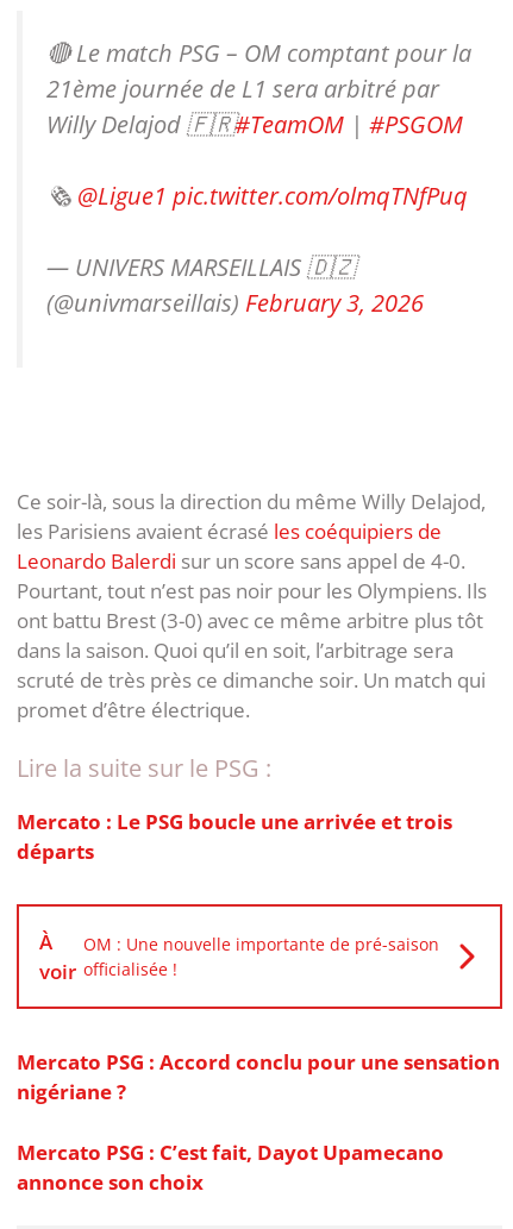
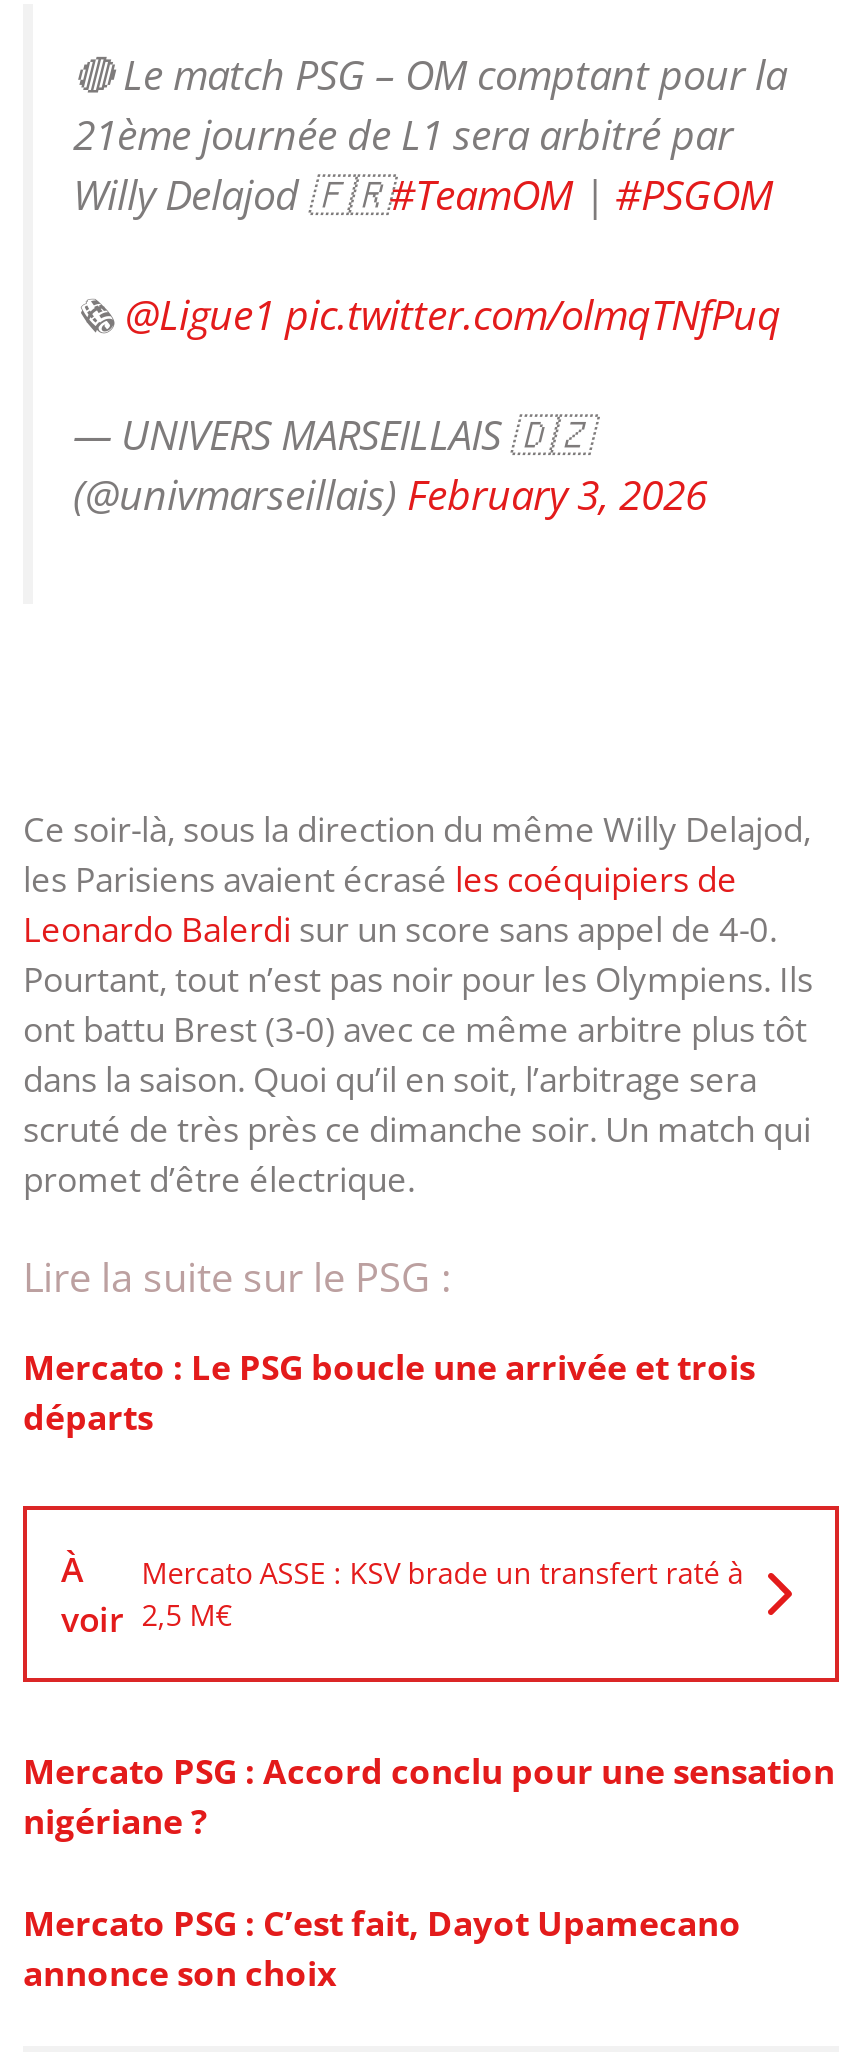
- OM : Une nouvelle importante de pré-saison
- officialisée !
+ Mercato ASSE : KSV brade un transfert raté à
+ 2,5 M€
